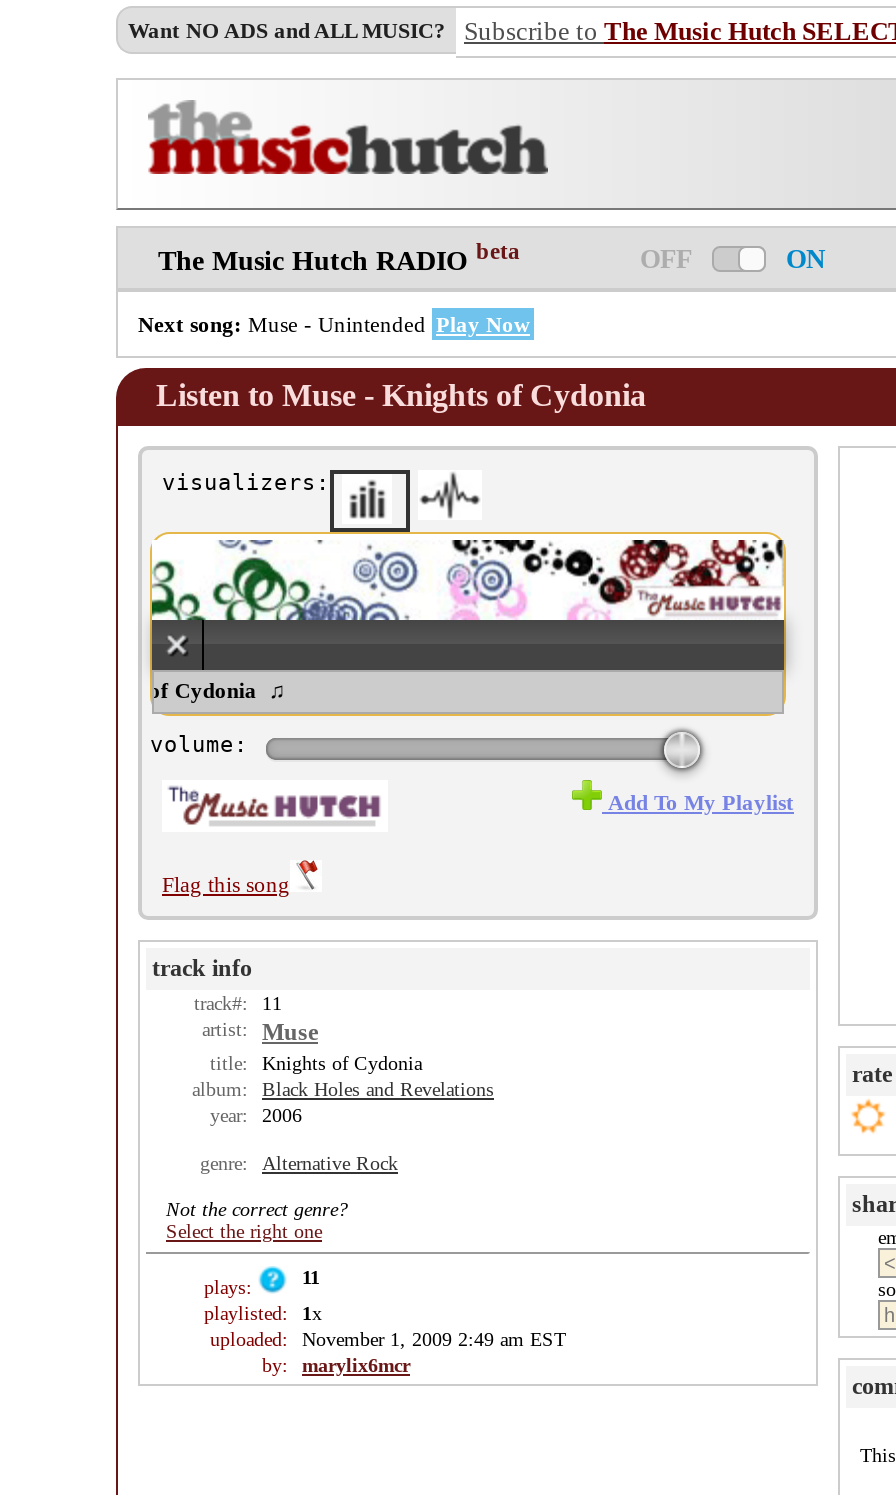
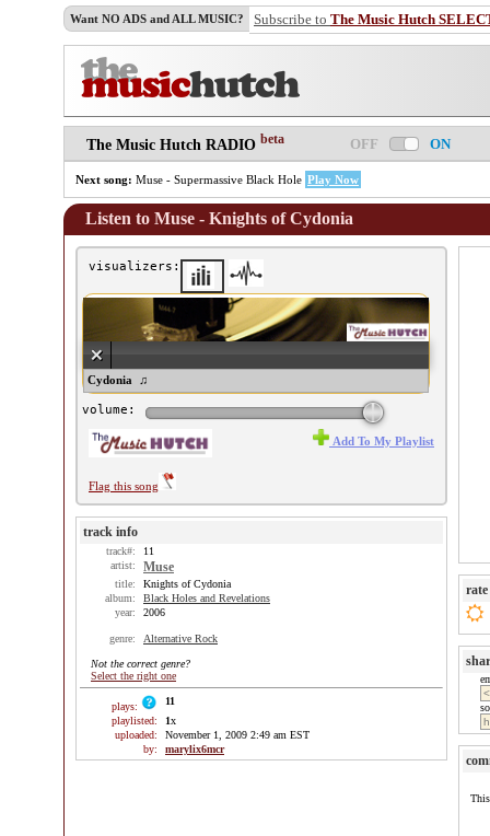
- Next song: Muse - Unintended Play Now
+ Next song: Muse - Supermassive Black Hole Play Now

- [image]
+ [image]
